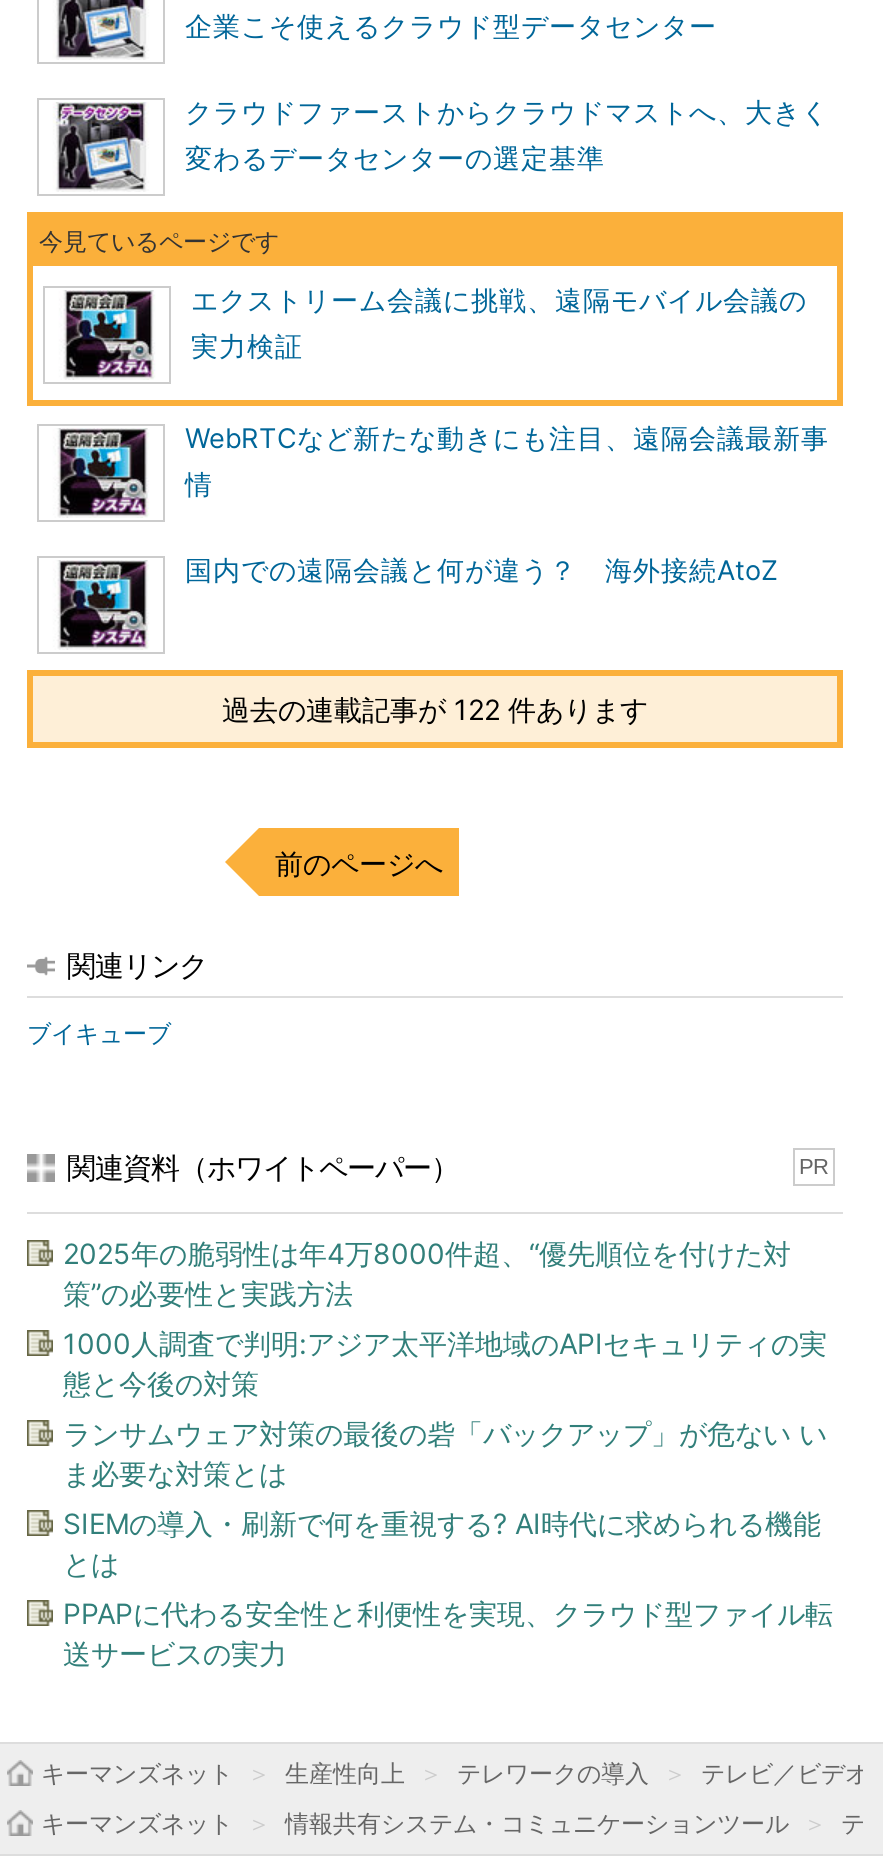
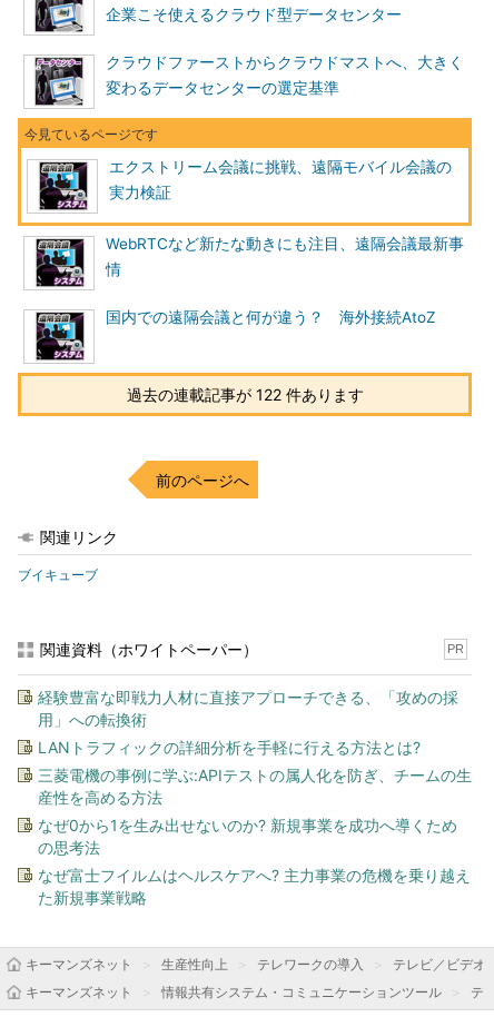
- 2025年の脆弱性は年4万8000件超、“優先順位を付けた対
- 策”の必要性と実践方法
+ 経験豊富な即戦力人材に直接アプローチできる、「攻めの採
+ 用」への転換術

- 1000人調査で判明:アジア太平洋地域のAPIセキュリティの実
- 態と今後の対策
+ LANトラフィックの詳細分析を手軽に行える方法とは?

- ランサムウェア対策の最後の砦「バックアップ」が危ない い
- ま必要な対策とは
+ 三菱電機の事例に学ぶ:APIテストの属人化を防ぎ、チームの生
+ 産性を高める方法

- SIEMの導入・刷新で何を重視する? AI時代に求められる機能
- とは
+ なぜ0から1を生み出せないのか? 新規事業を成功へ導くため
+ の思考法

- PPAPに代わる安全性と利便性を実現、クラウド型ファイル転
- 送サービスの実力
+ なぜ富士フイルムはヘルスケアへ? 主力事業の危機を乗り越え
+ た新規事業戦略
